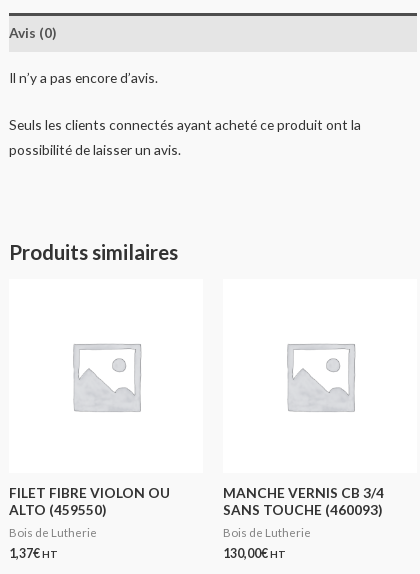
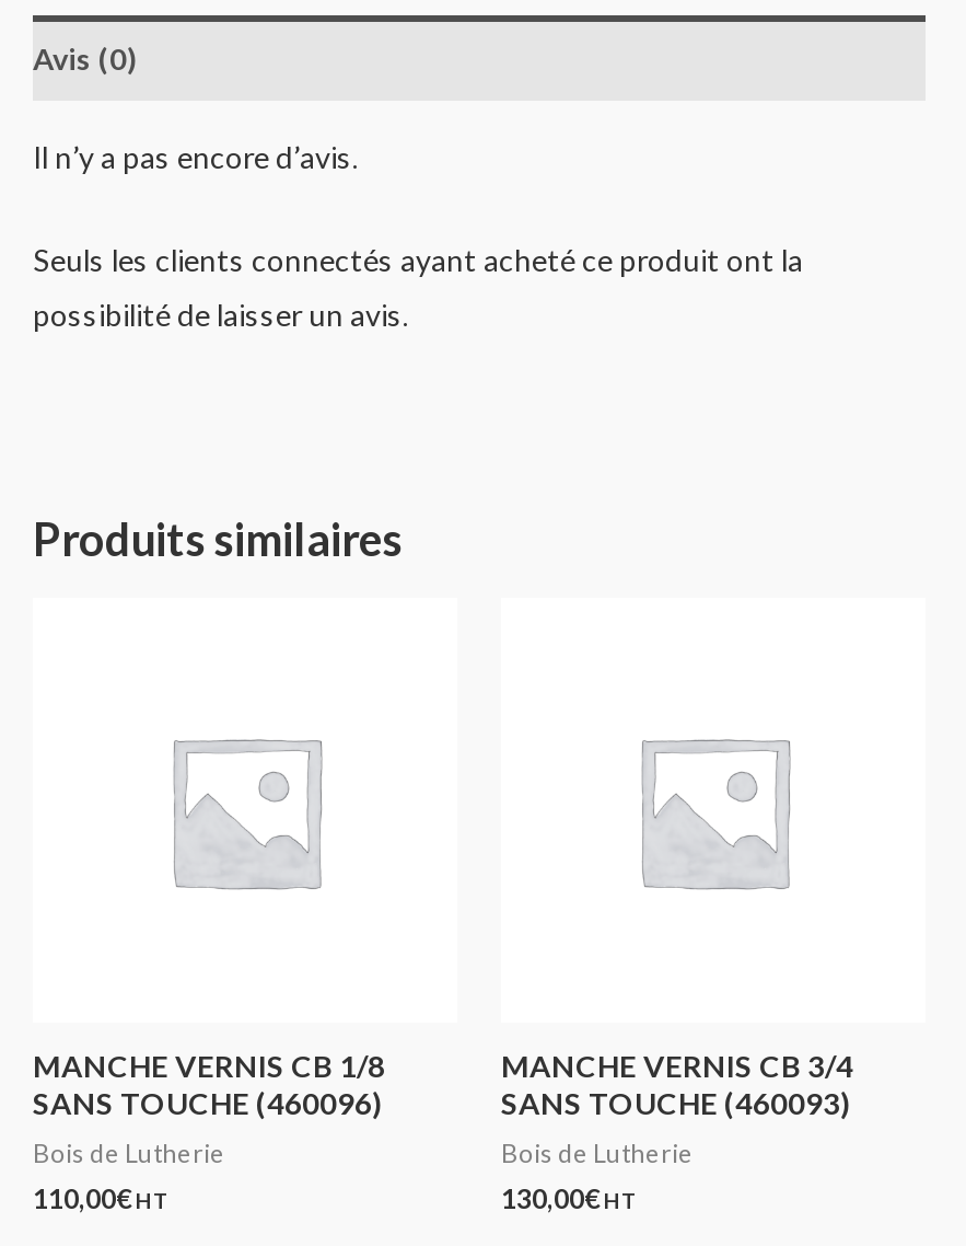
- FILET FIBRE VIOLON OU
- ALTO (459550)
+ MANCHE VERNIS CB 1/8
+ SANS TOUCHE (460096)

- 1,37€ HT
+ 110,00€ HT
